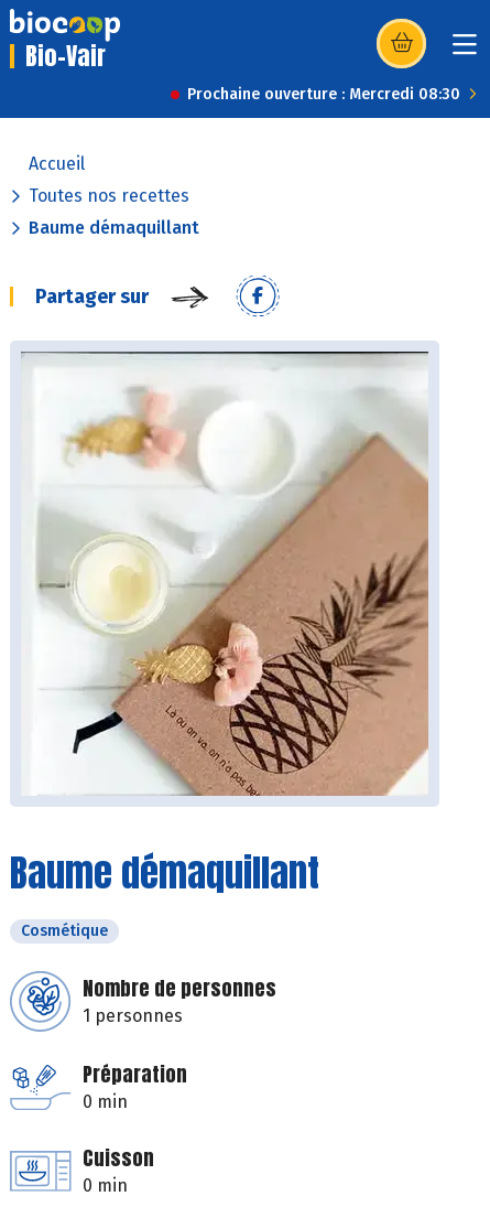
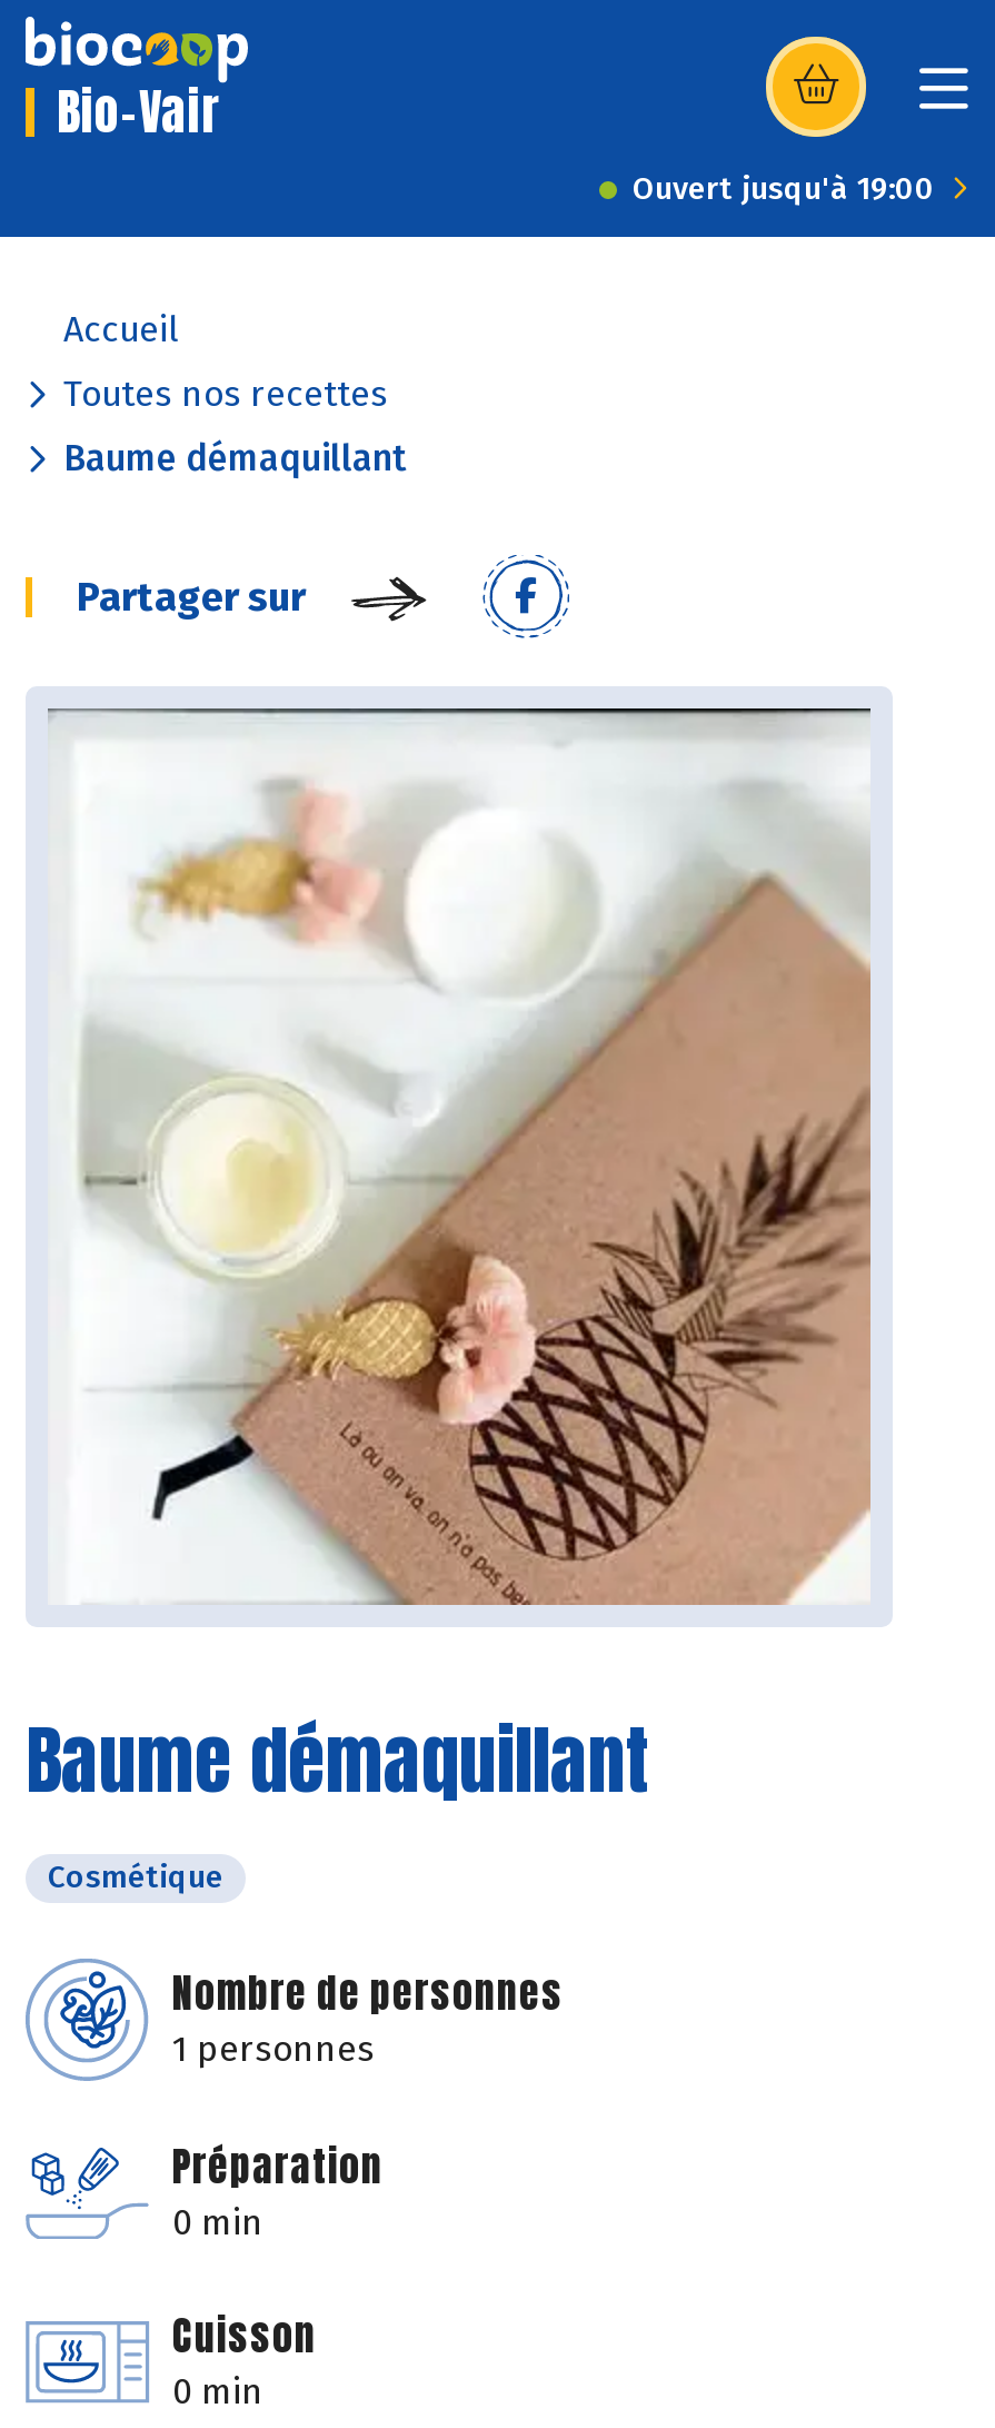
- Prochaine ouverture : Mercredi 08:30
+ Ouvert jusqu'à 19:00
